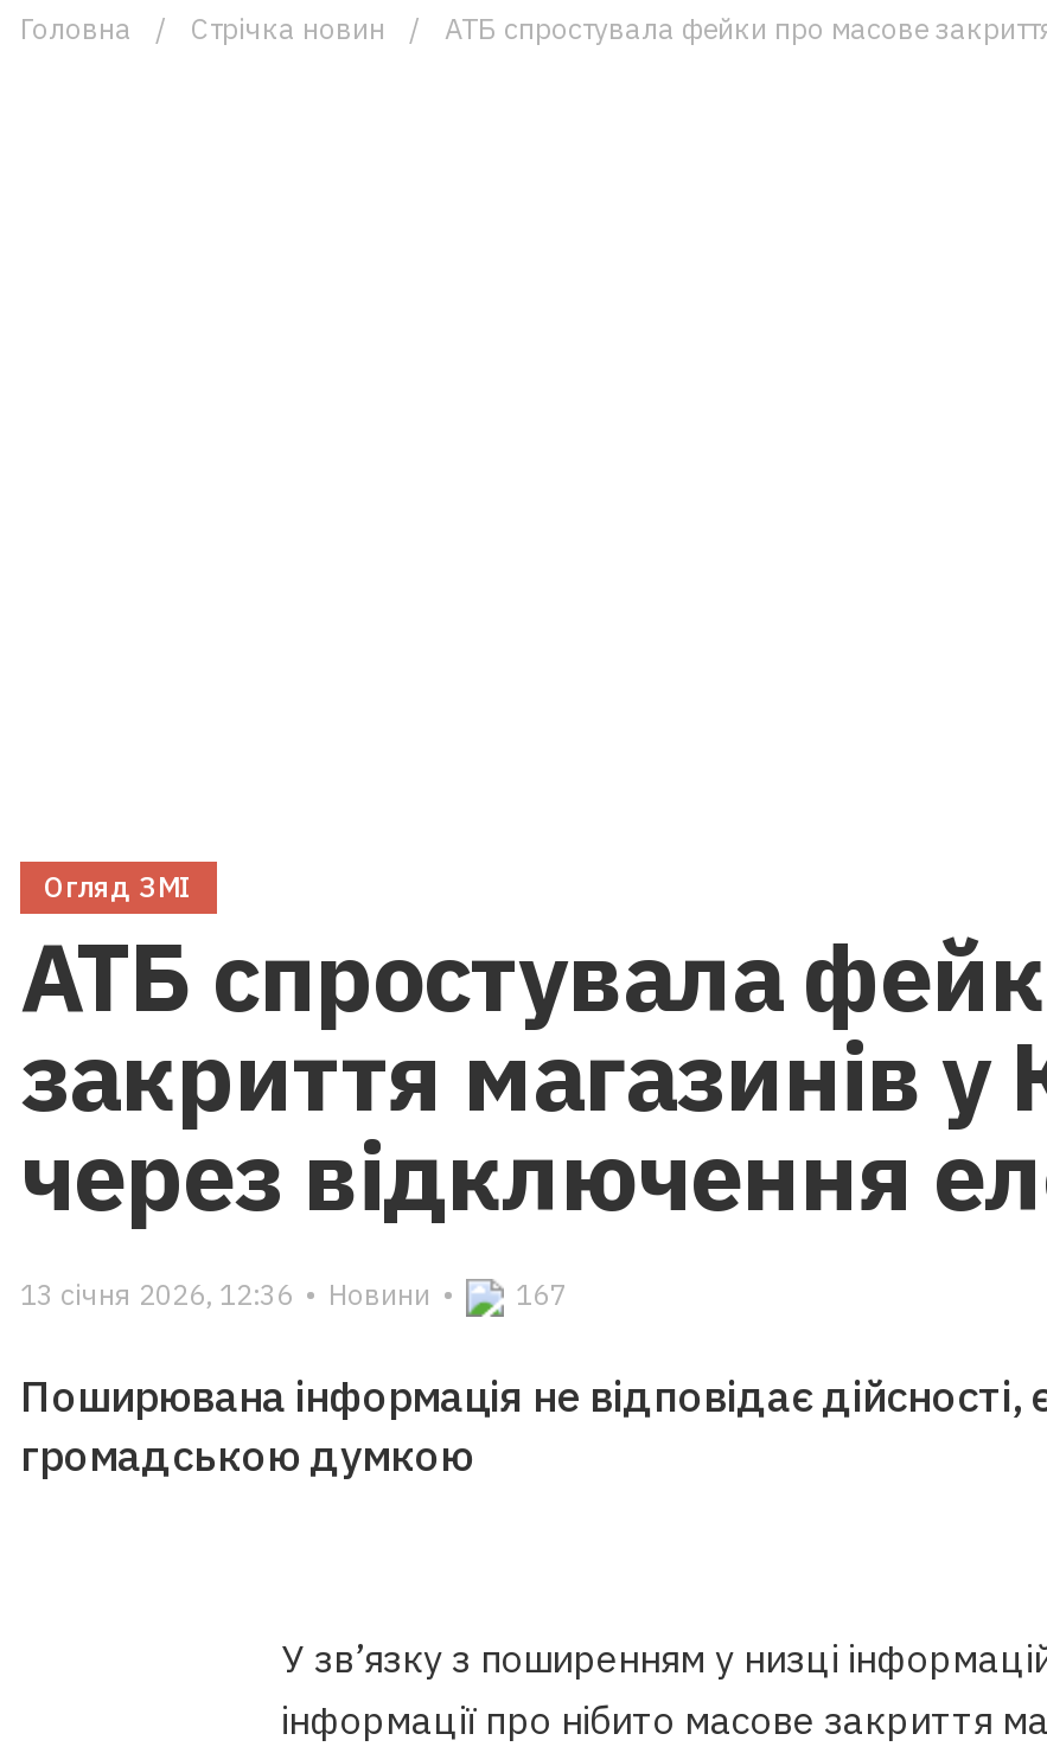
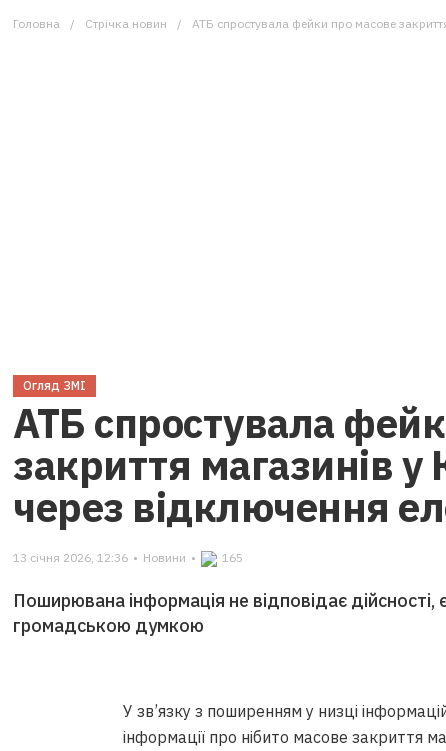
- 13 січня 2026, 12:36 • Новини • 167
+ 13 січня 2026, 12:36 • Новини • 165
